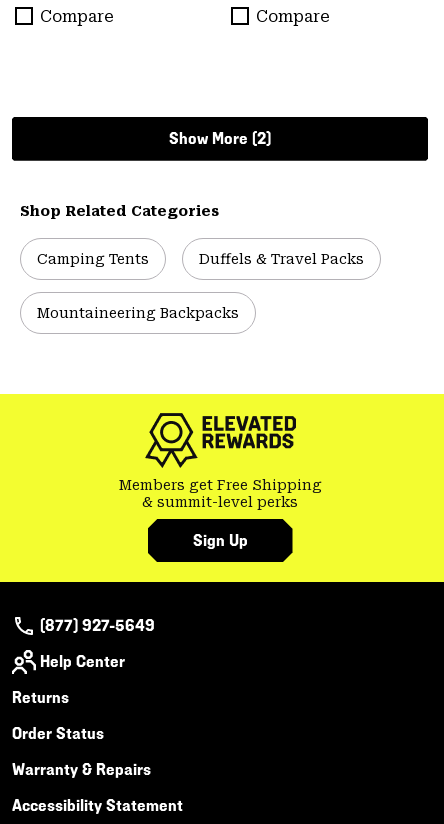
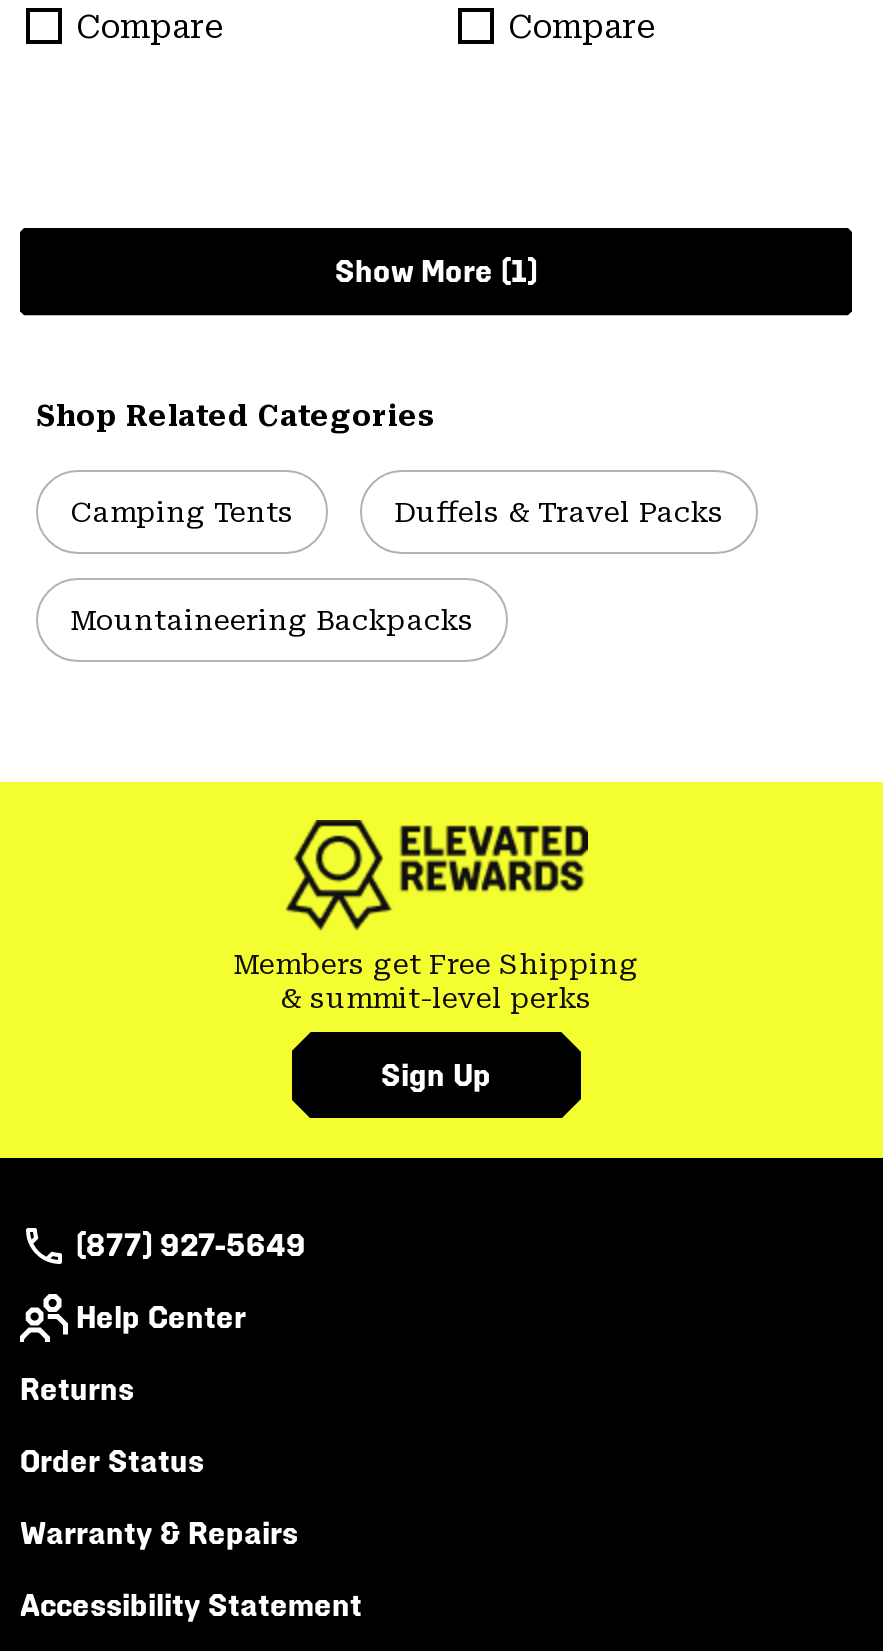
- Show More (2)
+ Show More (1)
